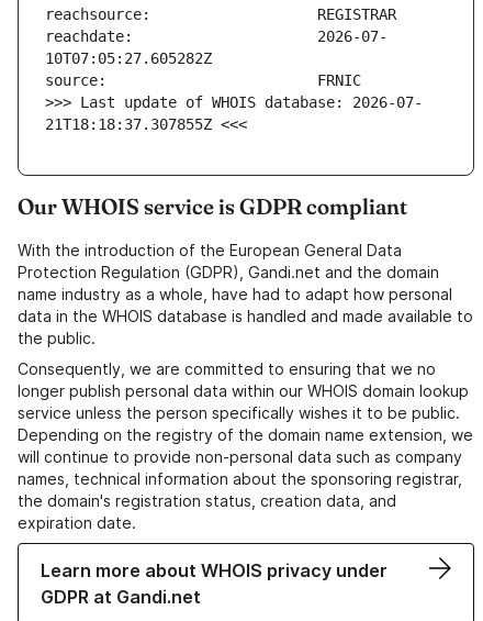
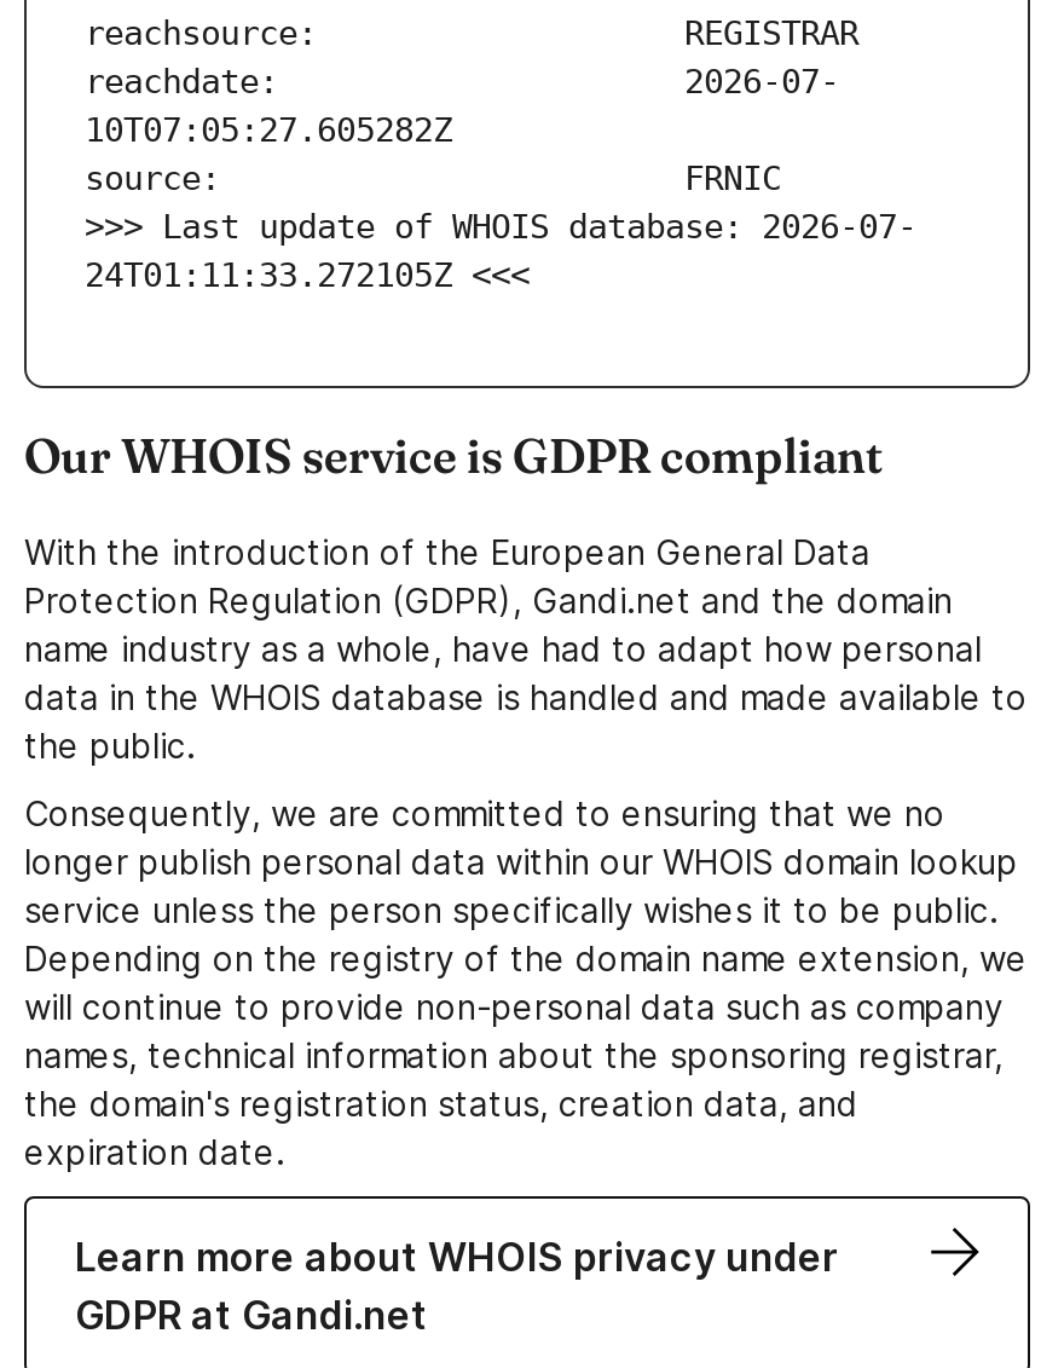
- 21T18:18:37.307855Z <<<
+ 24T01:11:33.272105Z <<<
